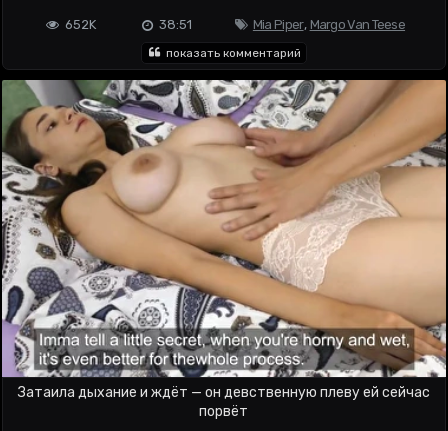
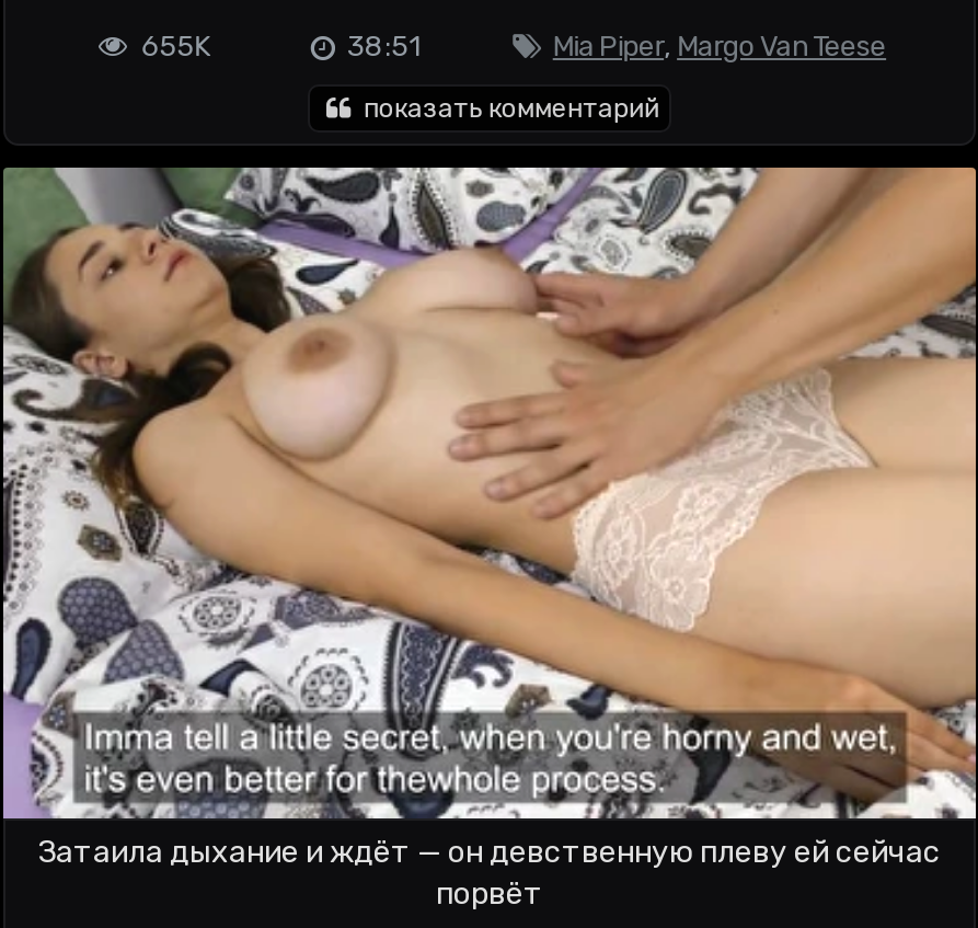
- 652K
+ 655K
